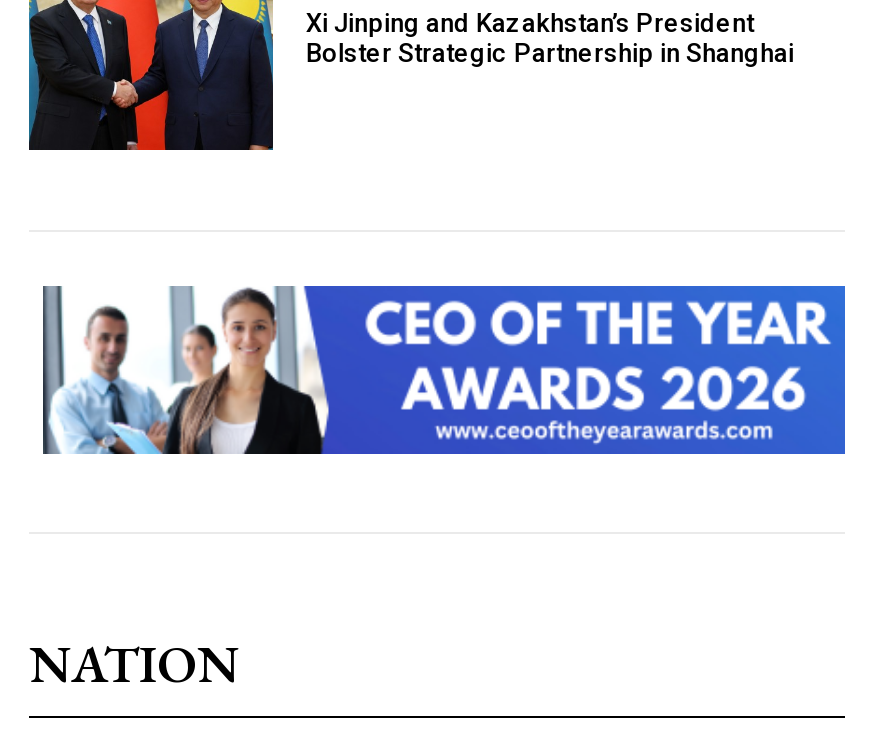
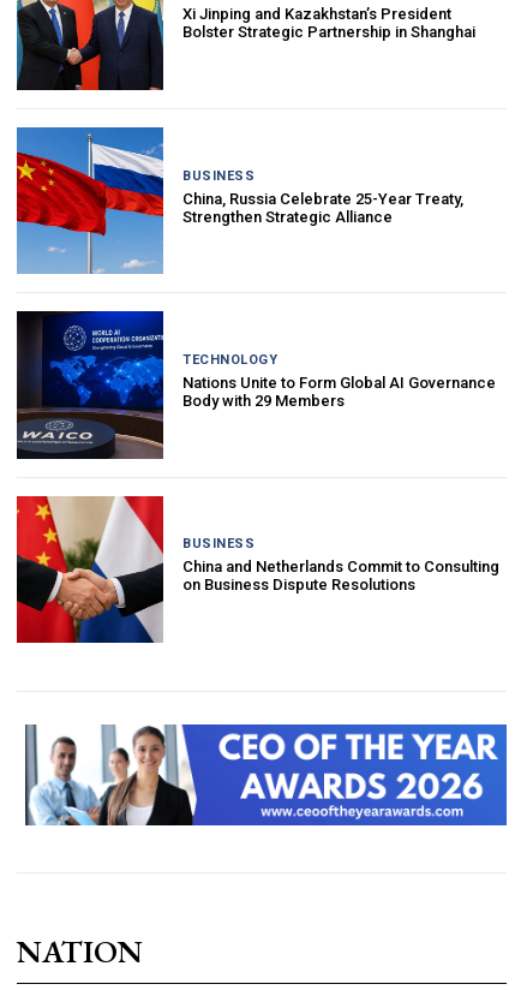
+ [image]
+ BUSINESS
+ China, Russia Celebrate 25-Year Treaty,
+ Strengthen Strategic Alliance

+ [image]
+ TECHNOLOGY
+ Nations Unite to Form Global AI Governance
+ Body with 29 Members

+ [image]
+ BUSINESS
+ China and Netherlands Commit to Consulting
+ on Business Dispute Resolutions
